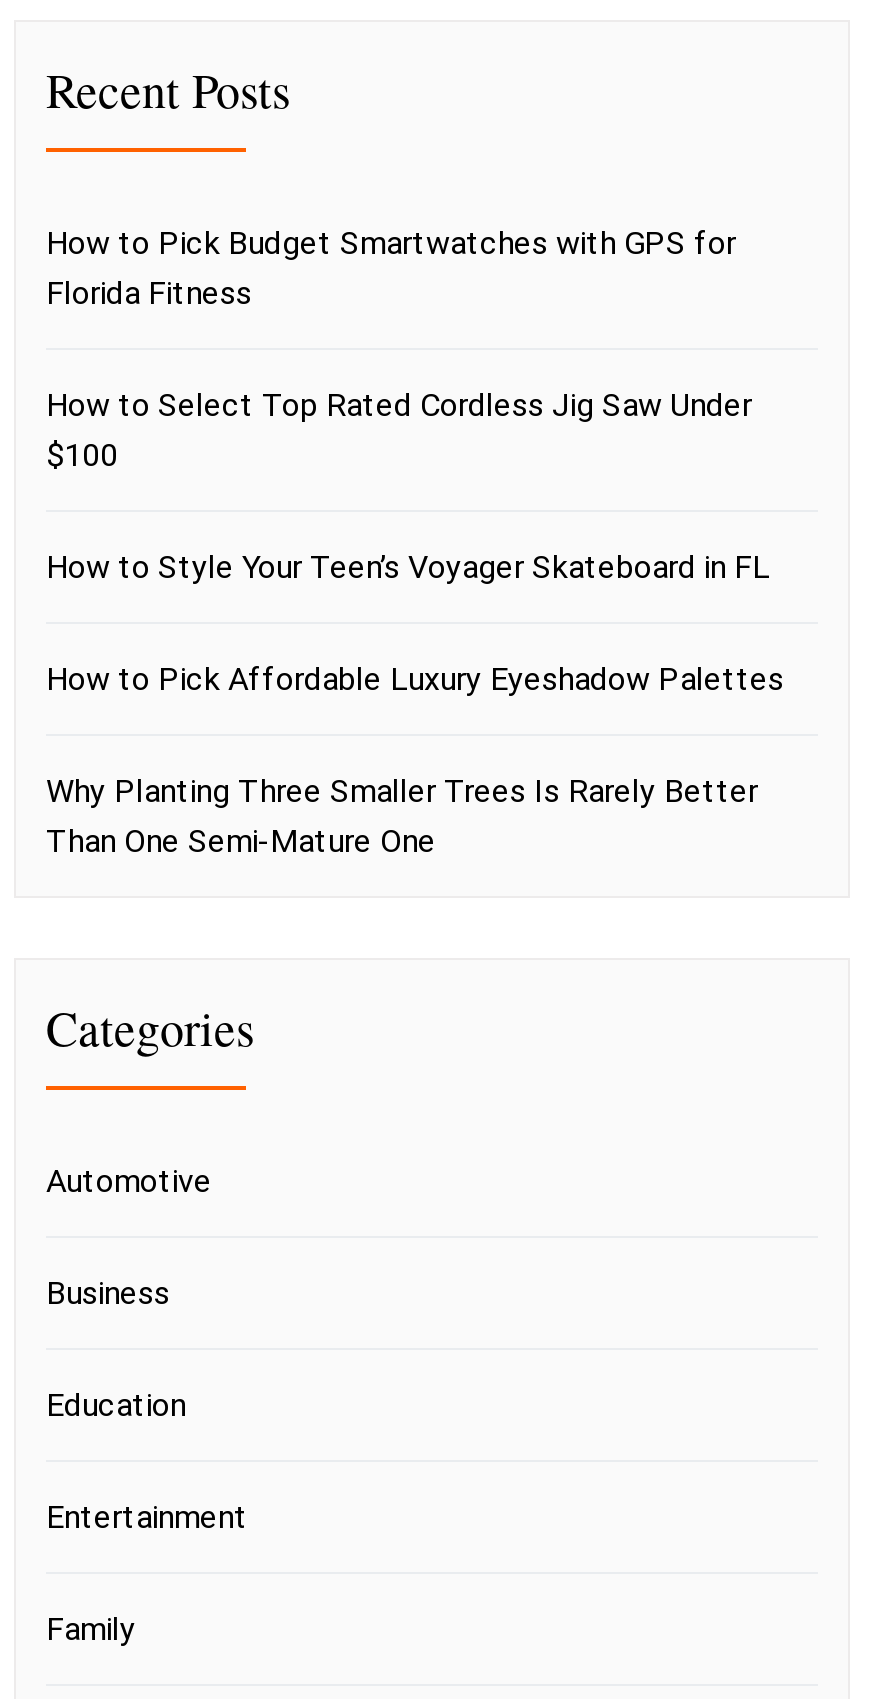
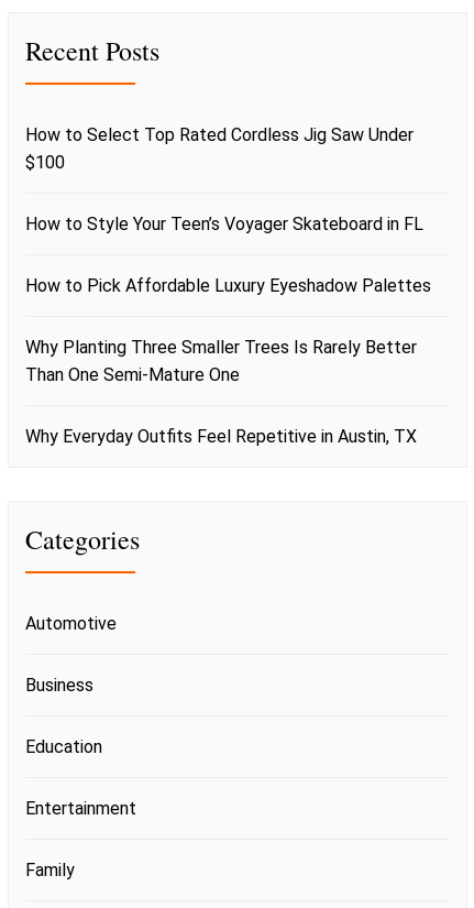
- How to Pick Budget Smartwatches with GPS for
- Florida Fitness

moved up: How to Select Top Rated Cordless Jig Saw Under | $100 | How to Style Your Teen’s Voyager Skateboard in FL | How to Pick Affordable Luxury Eyeshadow Palettes | Why Planting Three Smaller Trees Is Rarely Better | Than One Semi-Mature One

+ Why Everyday Outfits Feel Repetitive in Austin, TX
